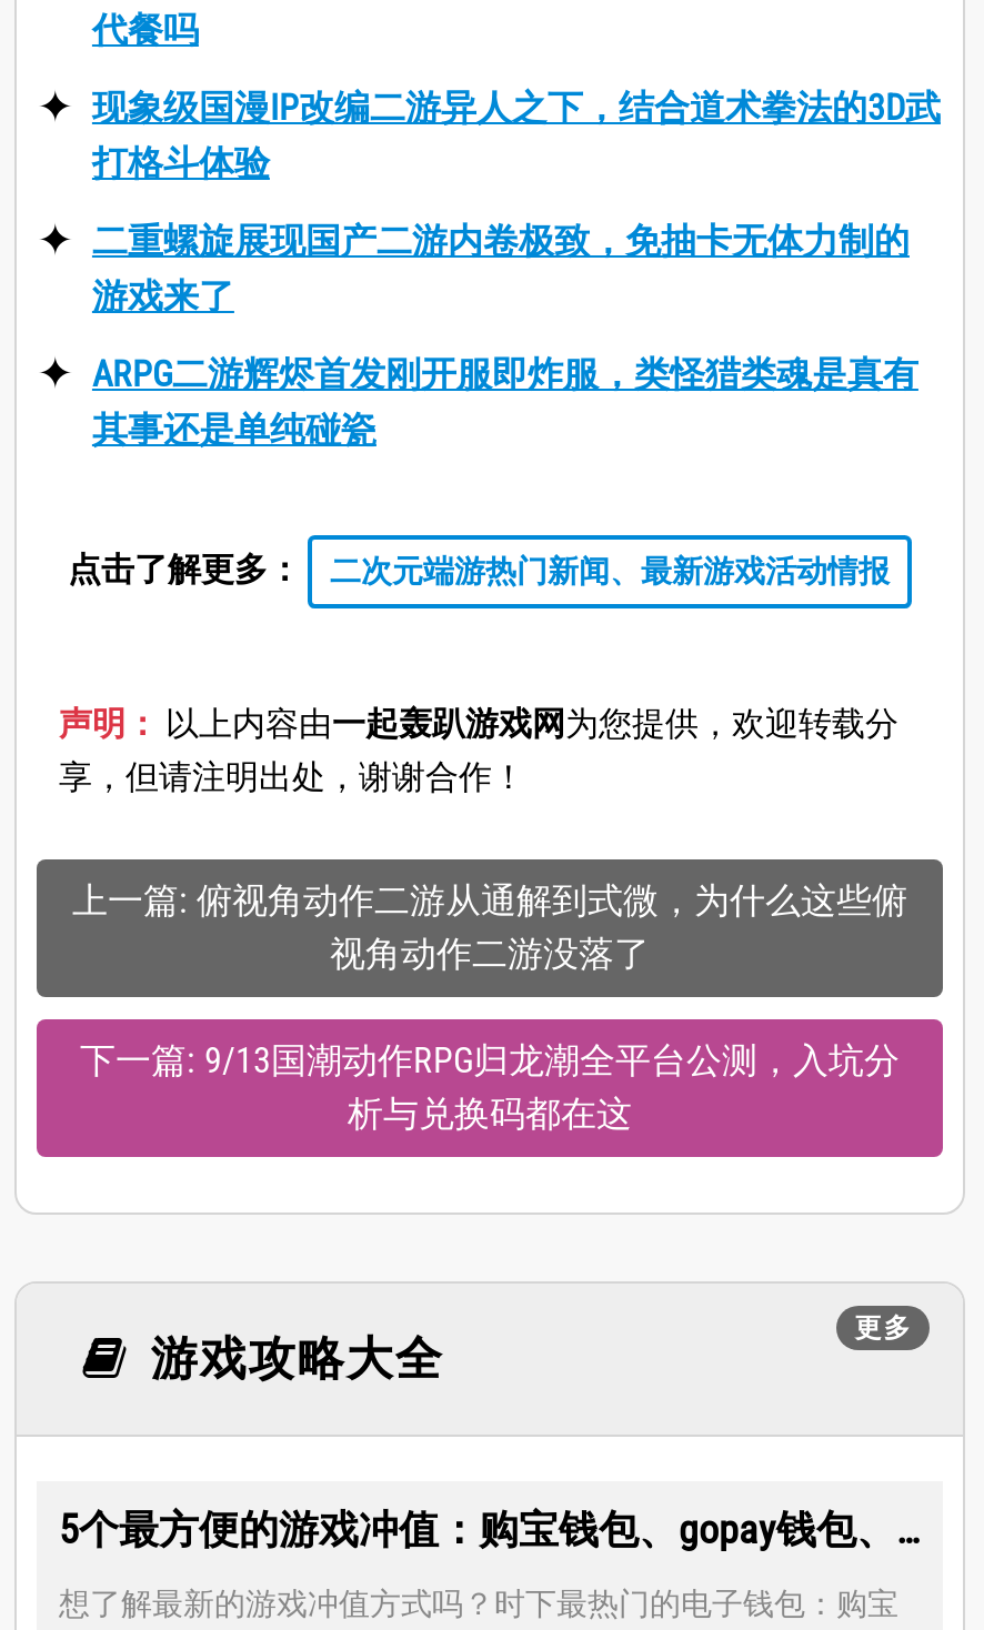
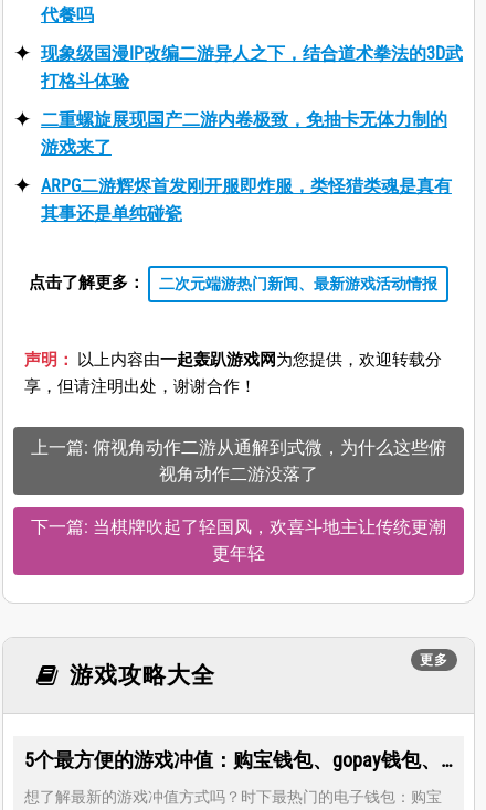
- 下一篇: 9/13国潮动作RPG归龙潮全平台公测，入坑分
- 析与兑换码都在这
+ 下一篇: 当棋牌吹起了轻国风，欢喜斗地主让传统更潮
+ 更年轻
